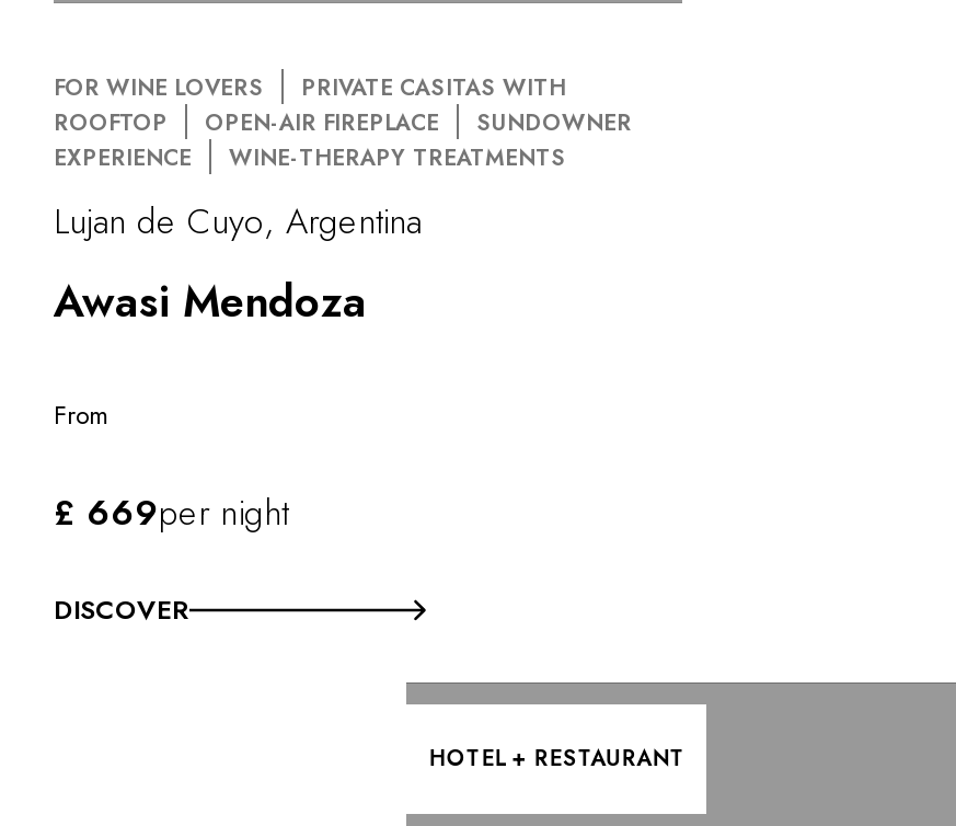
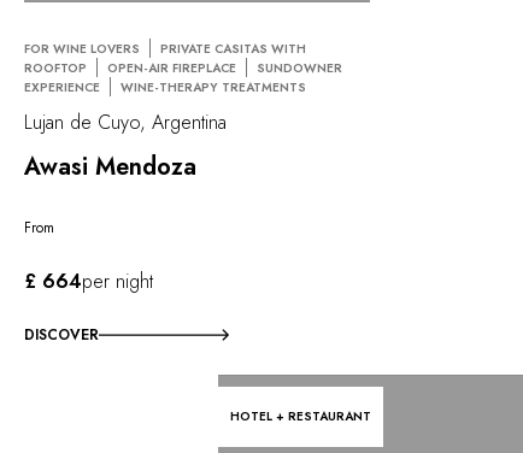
- £ 669per night
+ £ 664per night
